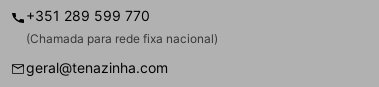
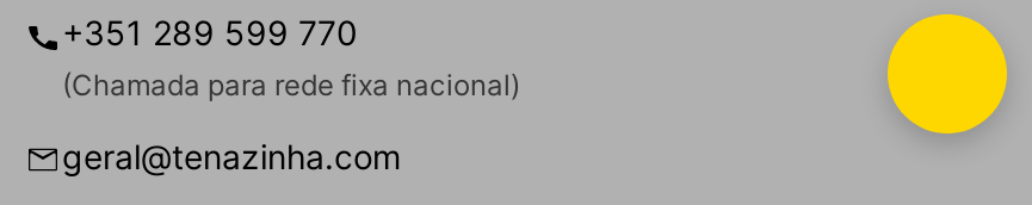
+ [image]
